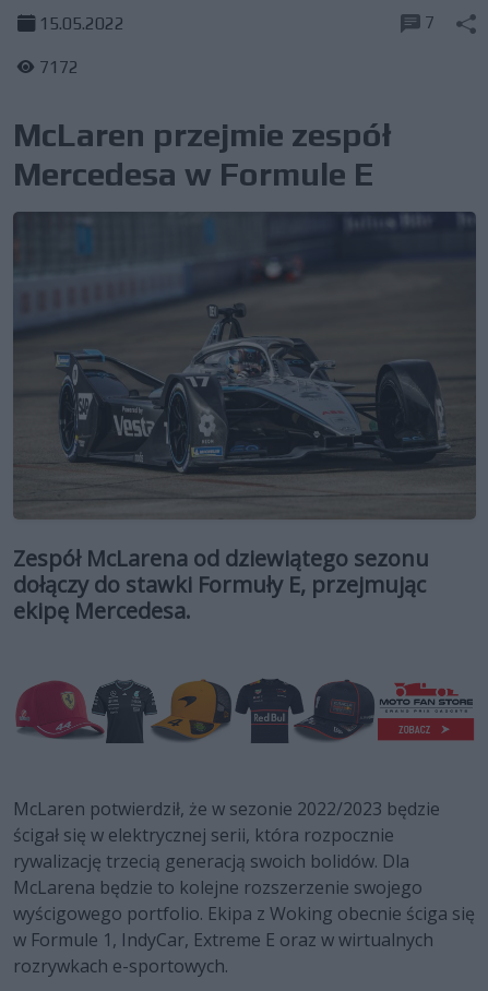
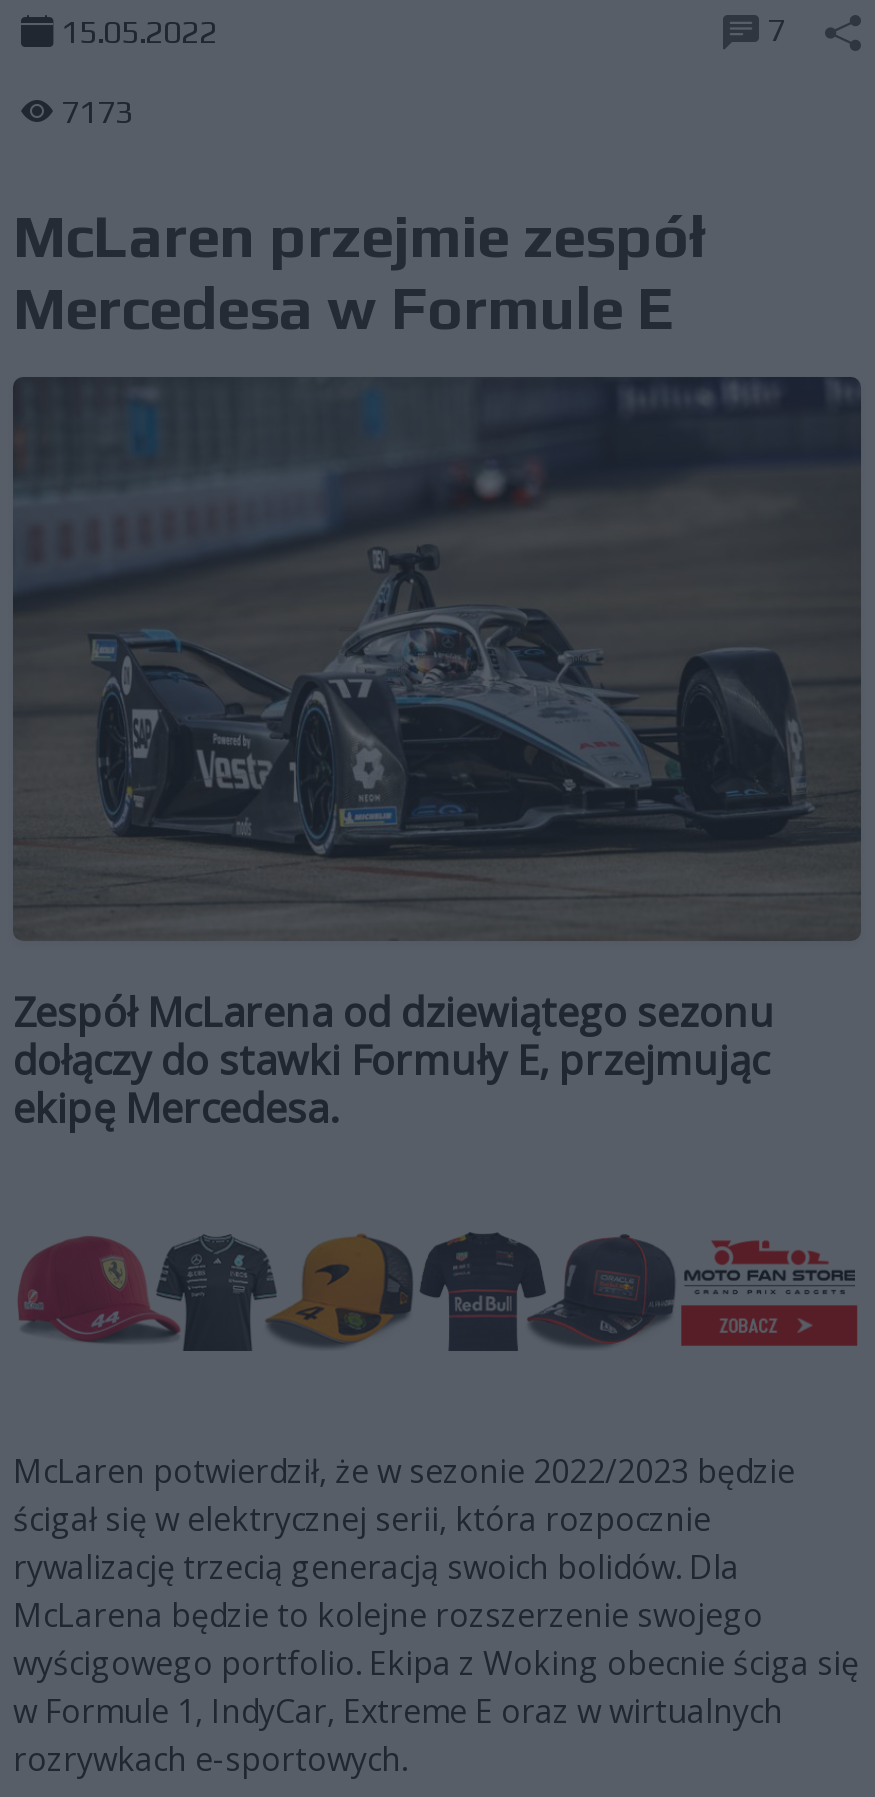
- 7172
+ 7173
